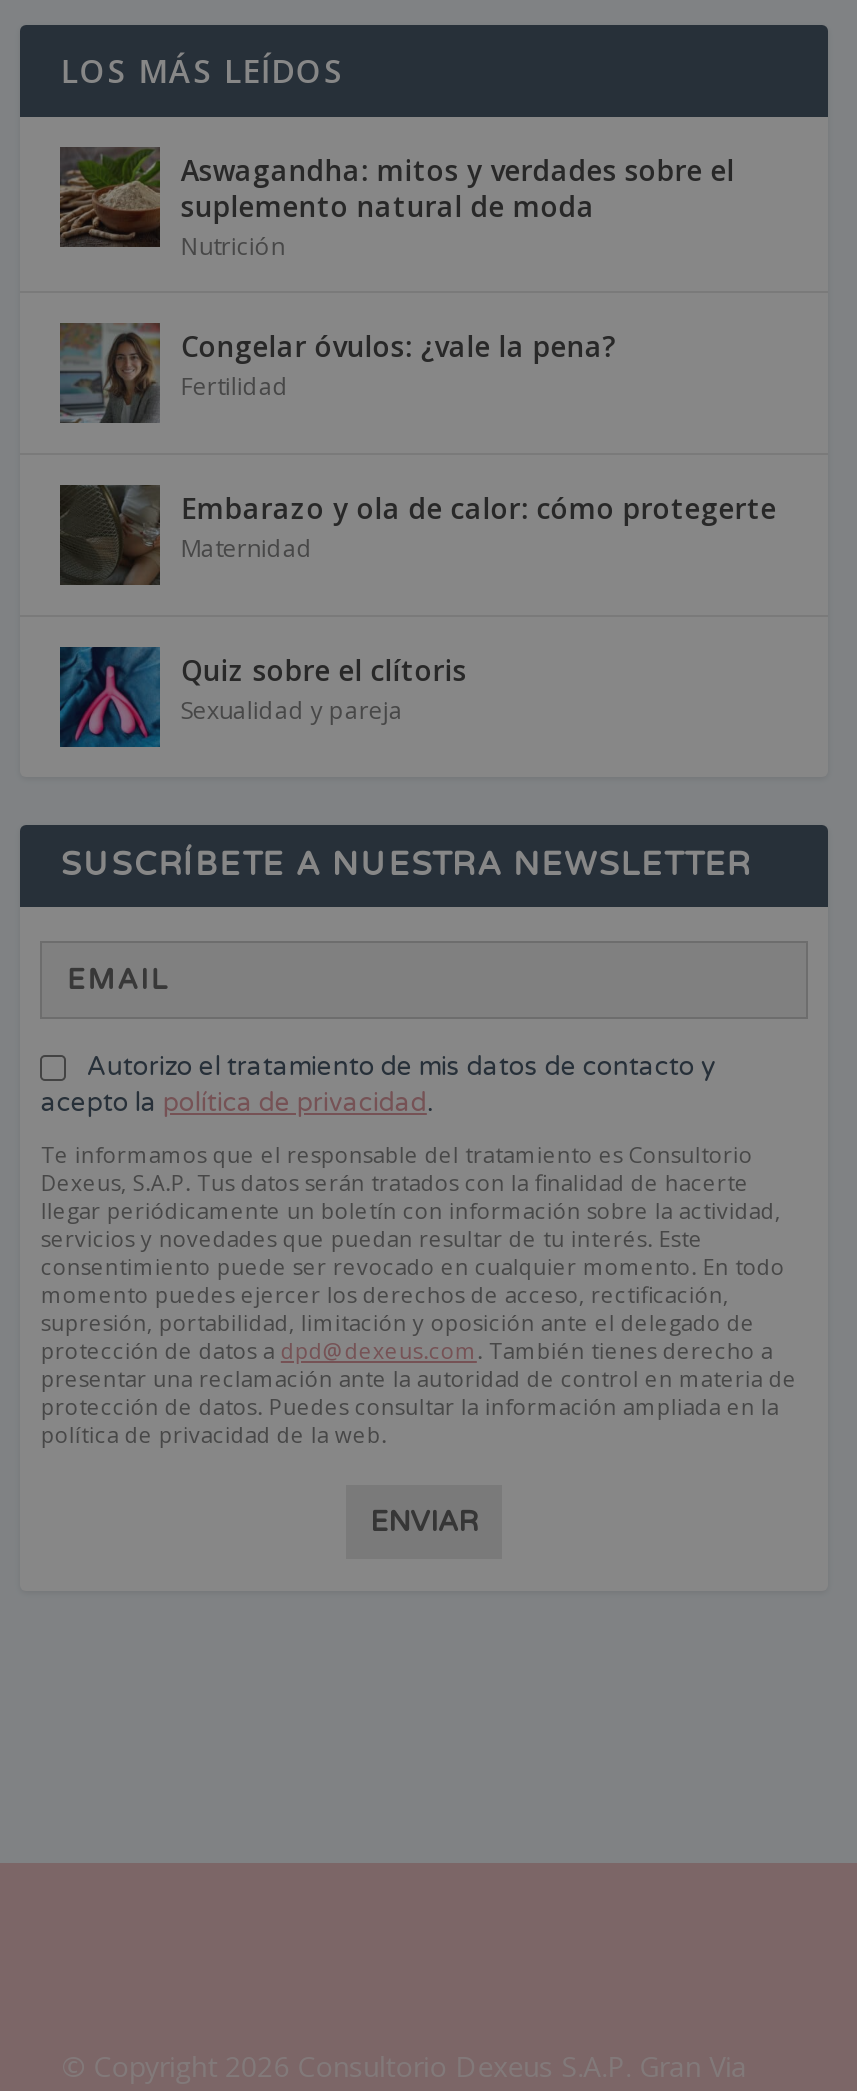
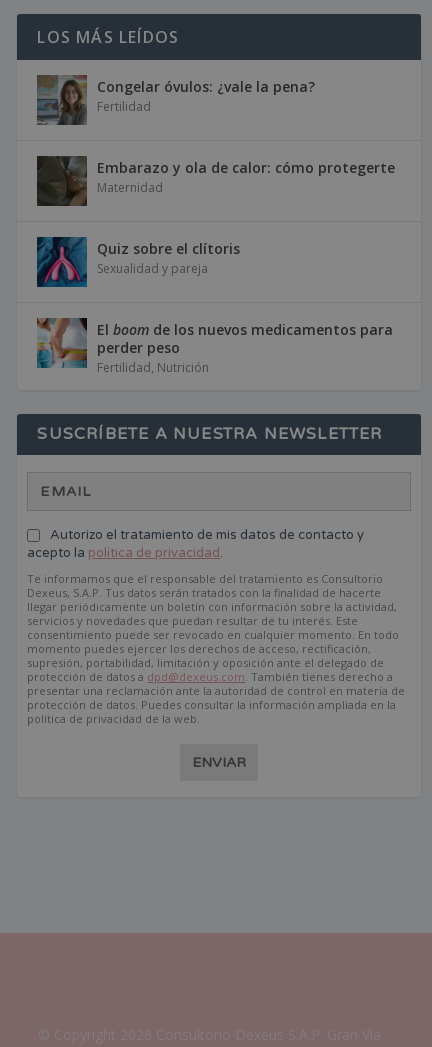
- [image]
- Aswagandha: mitos y verdades sobre el
- suplemento natural de moda
- Nutrición

moved up: [image] | Congelar óvulos: ¿vale la pena? | Fertilidad | Embarazo y ola de calor: cómo protegerte | Maternidad | Quiz sobre el clítoris | Sexualidad y pareja

+ [image]
+ El boom de los nuevos medicamentos para
+ perder peso
+ Fertilidad, Nutrición
